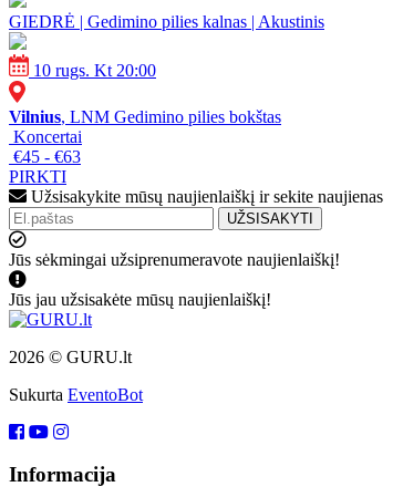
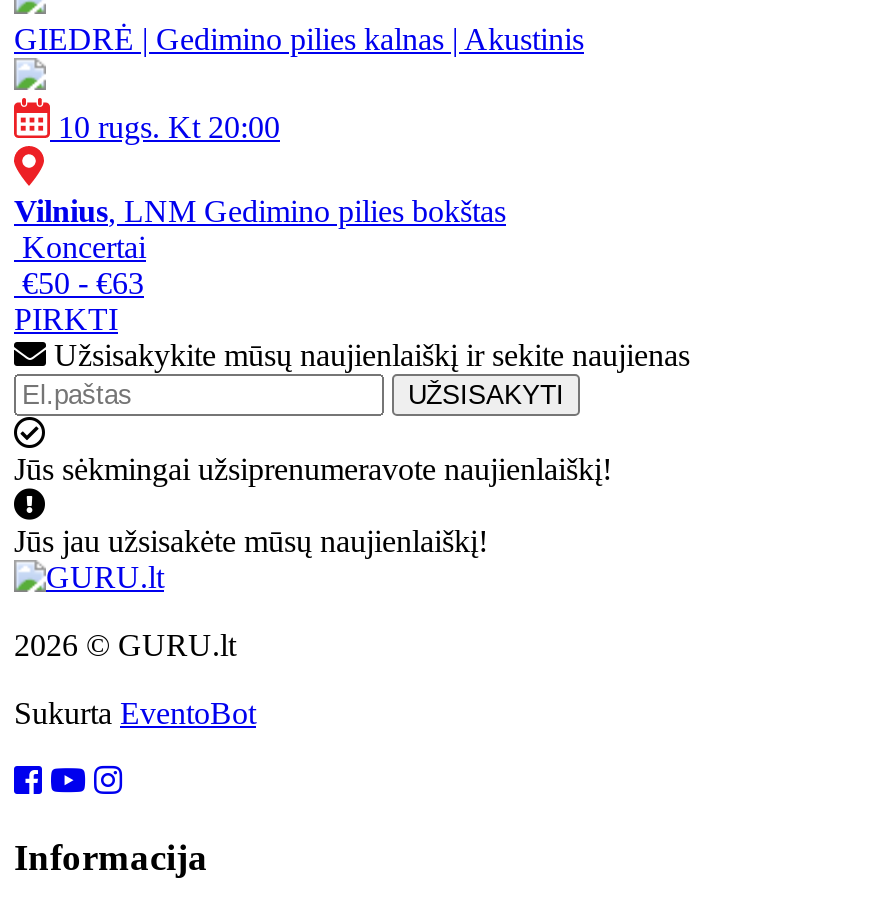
- €45 - €63
+ €50 - €63
